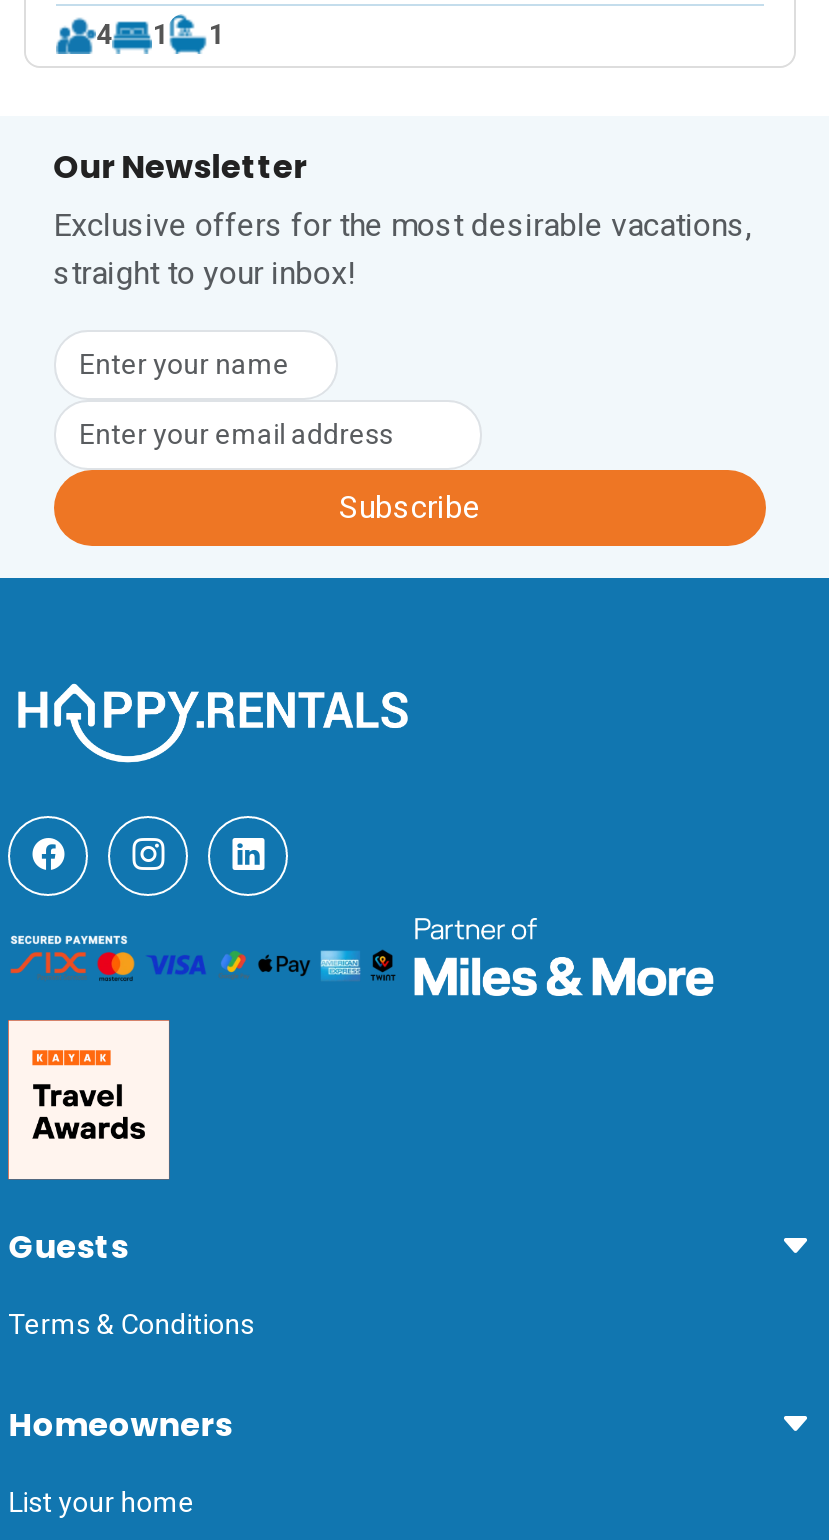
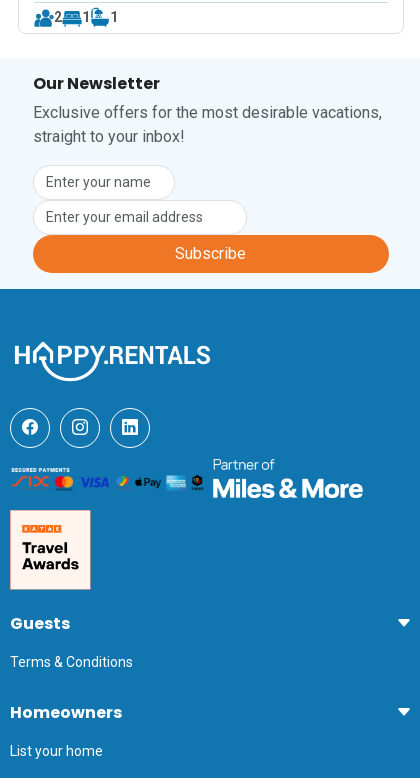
- 4 1 1
+ 2 1 1
